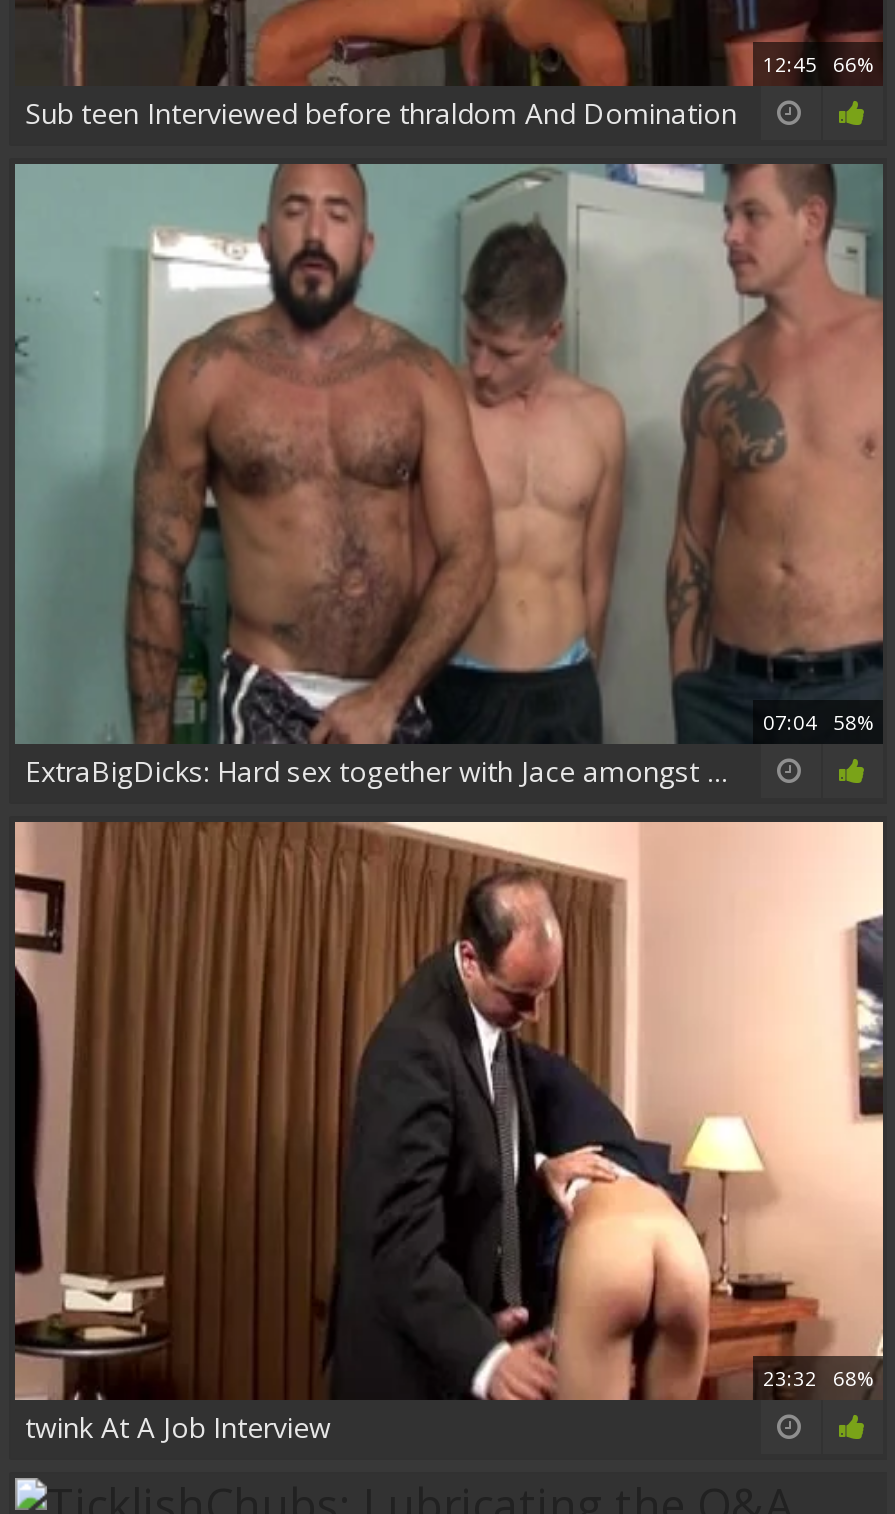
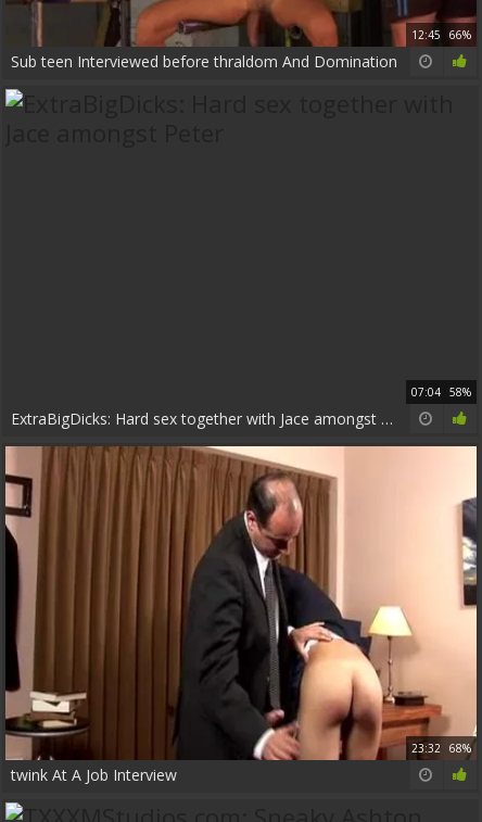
- [image]
